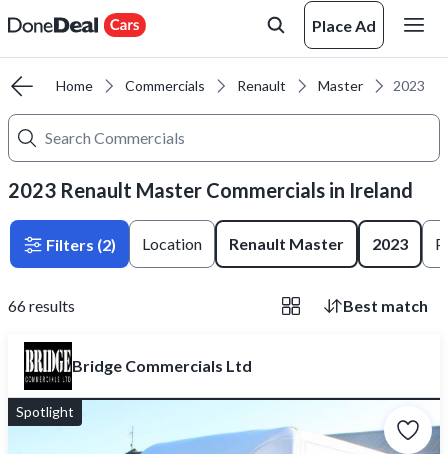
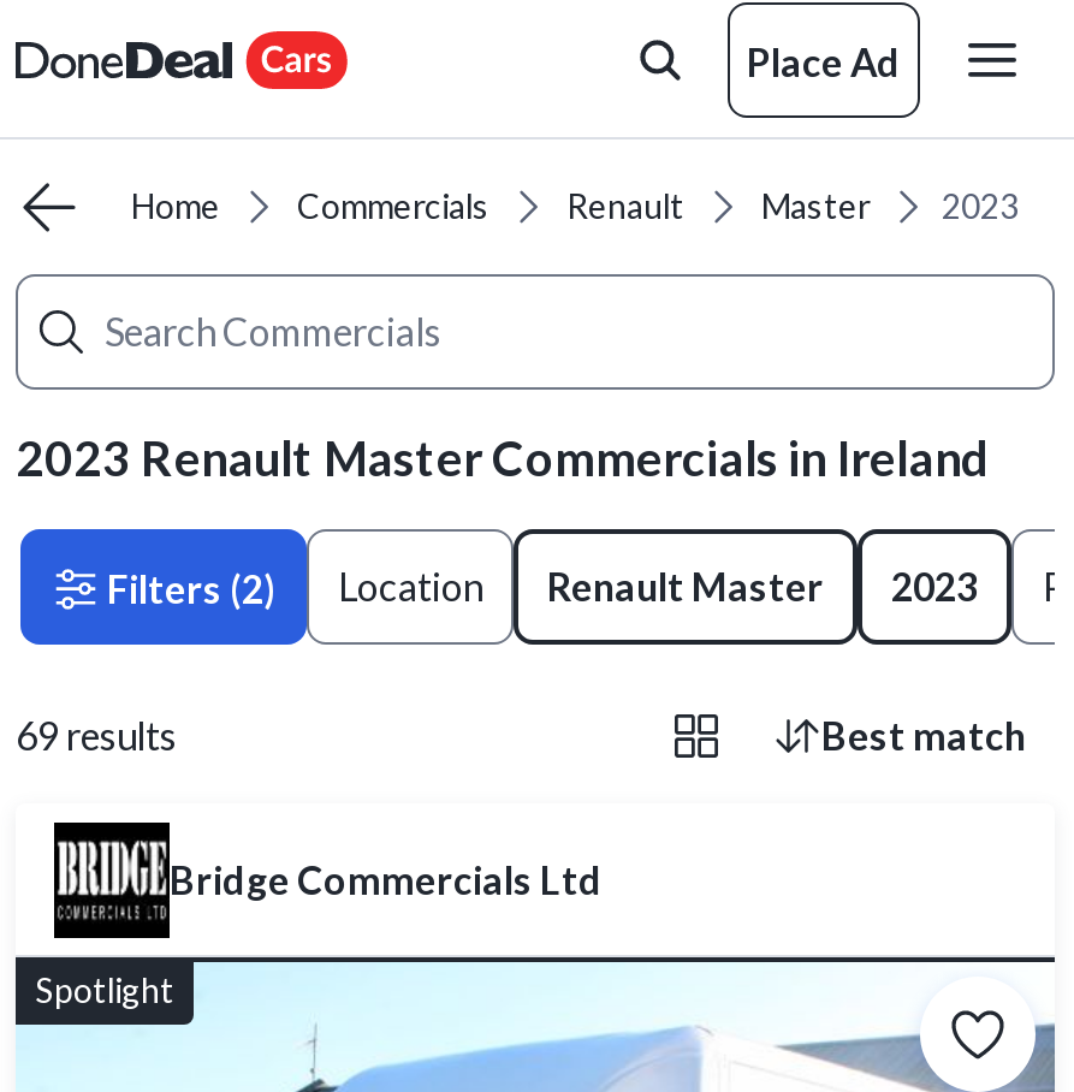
- 66 results
+ 69 results
